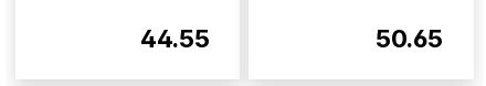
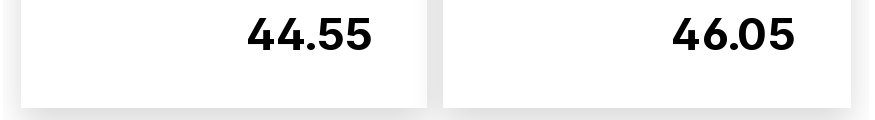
- 50.65
+ 46.05
